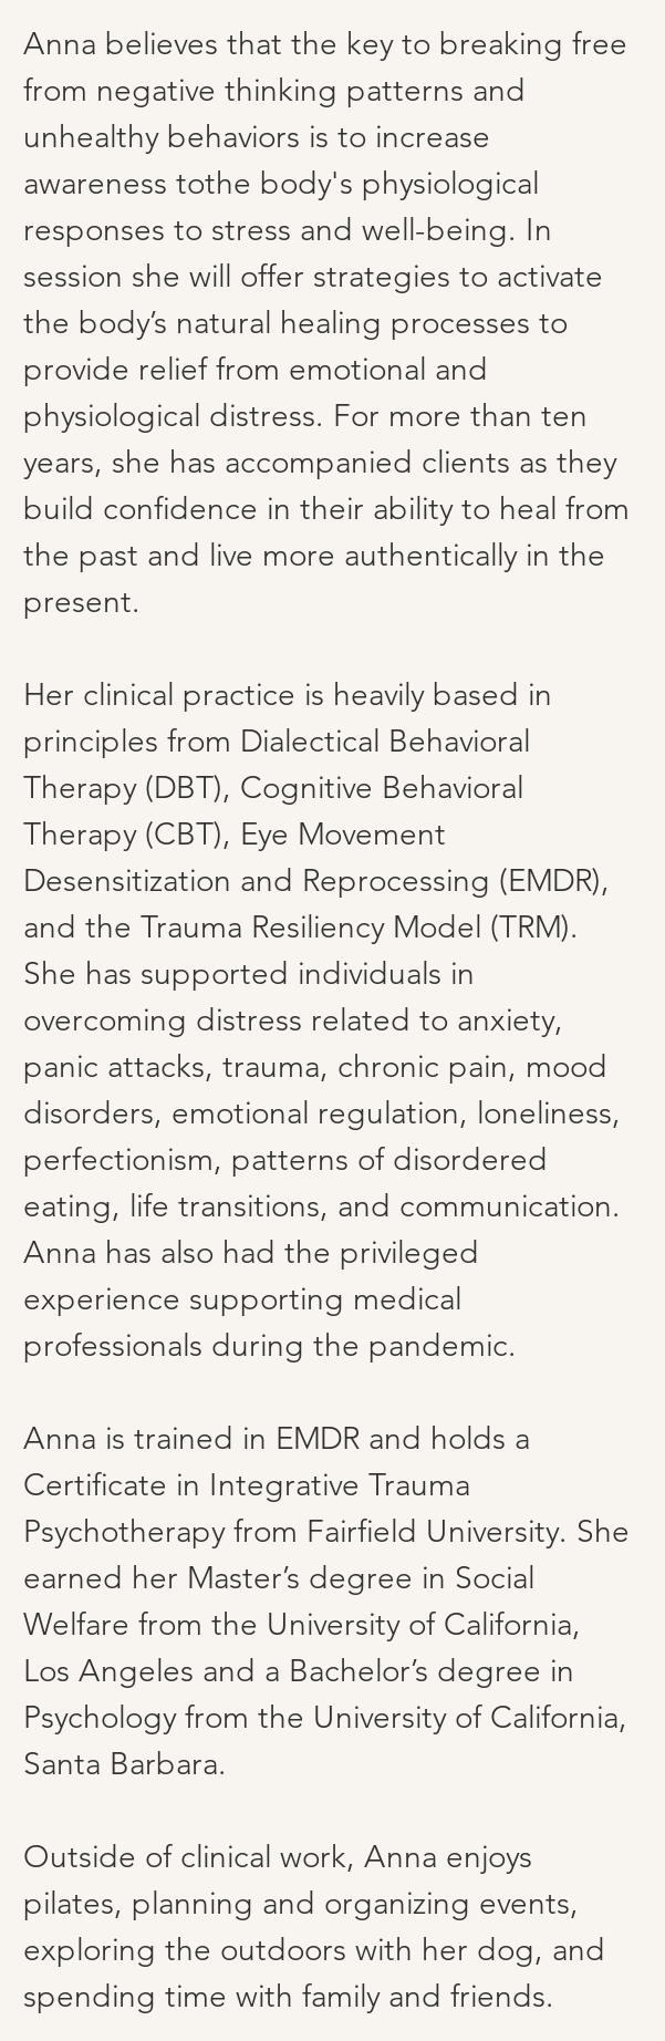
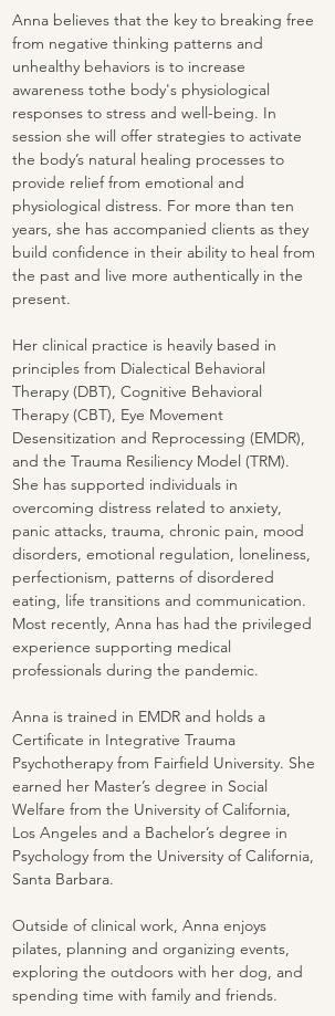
- eating, life transitions, and communication.
- Anna has also had the privileged
+ eating, life transitions and communication.
+ Most recently, Anna has had the privileged
